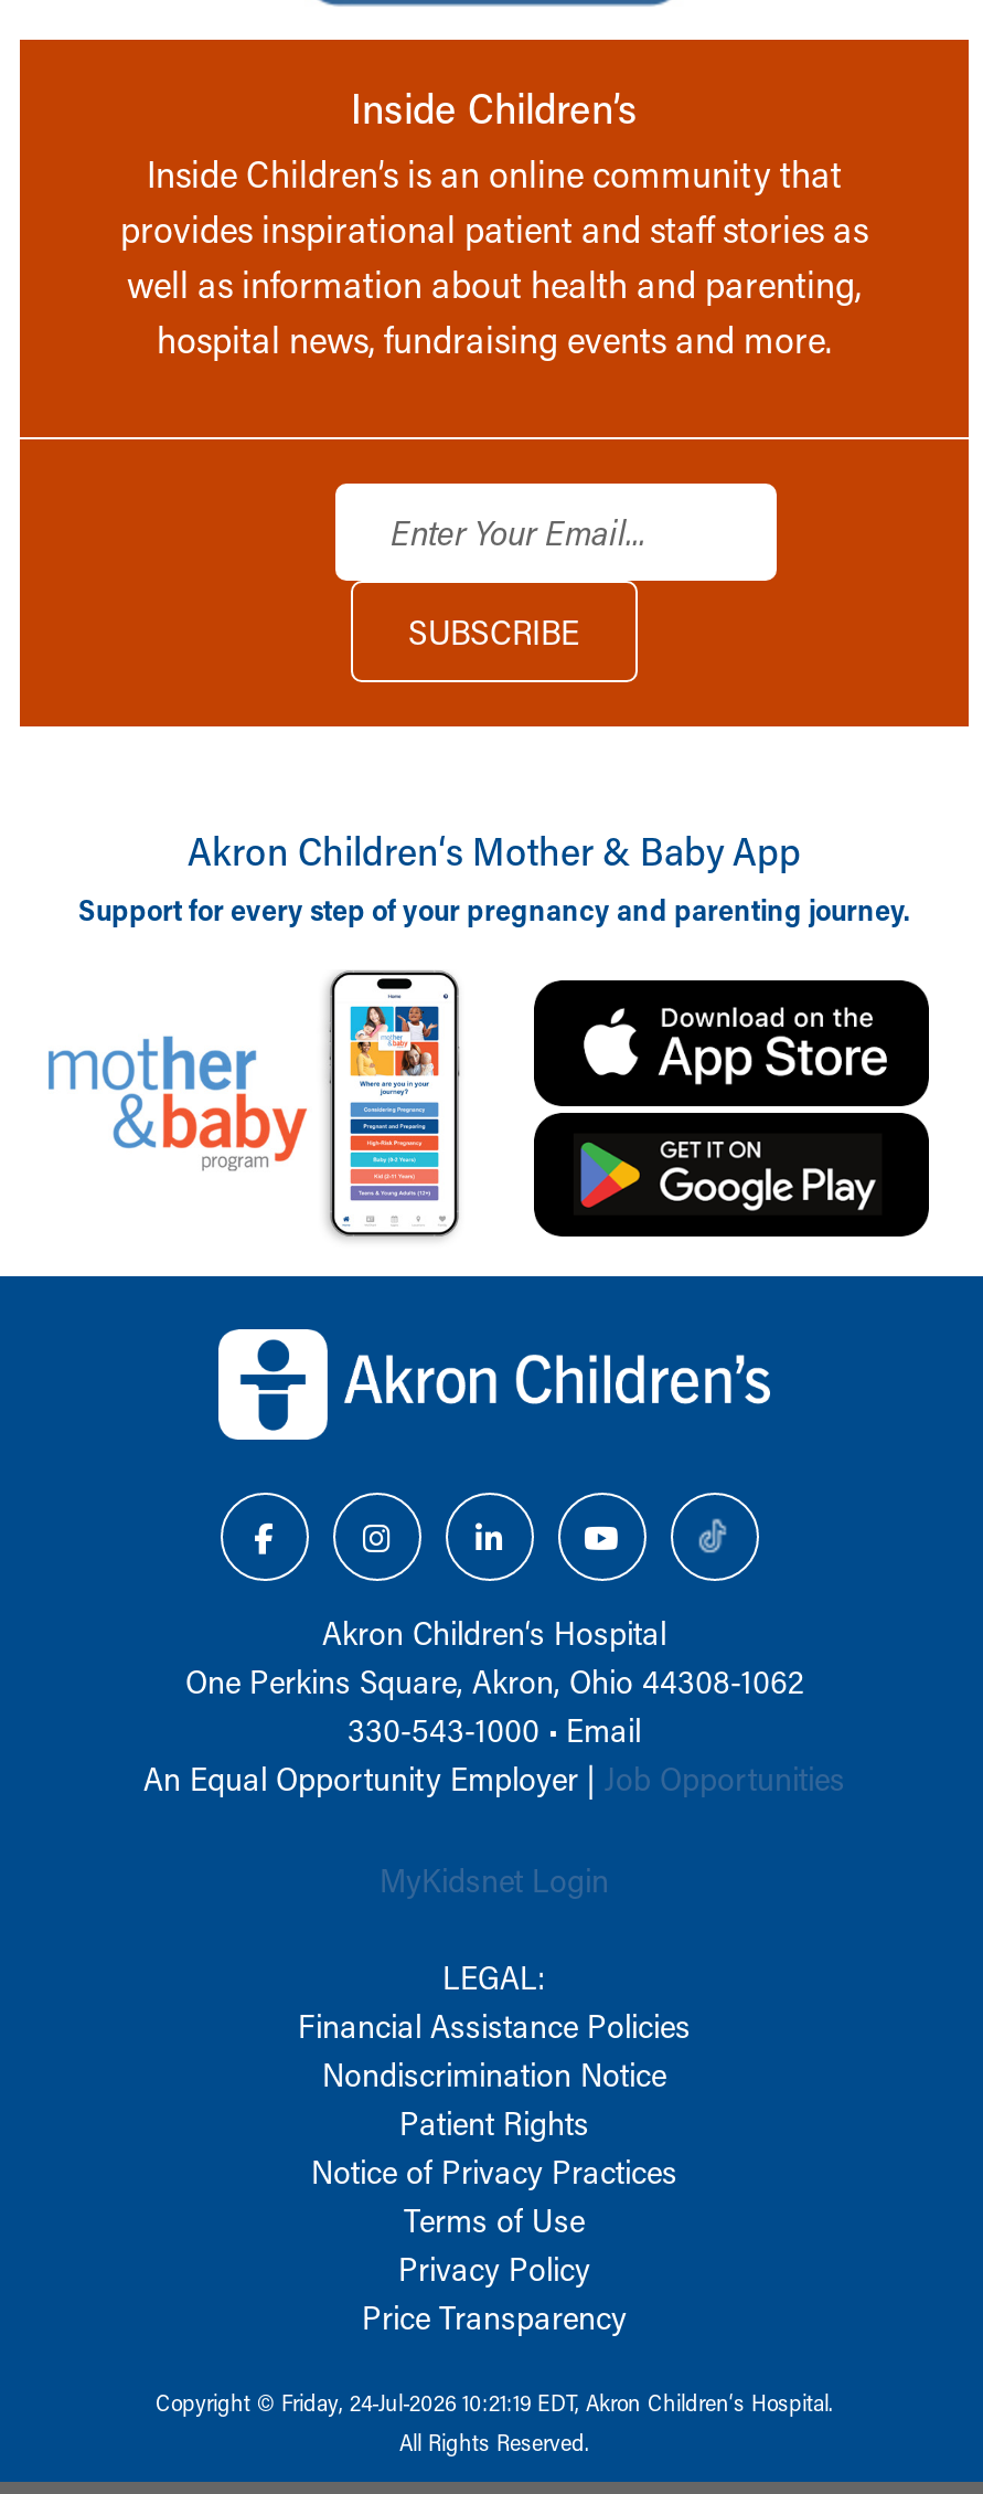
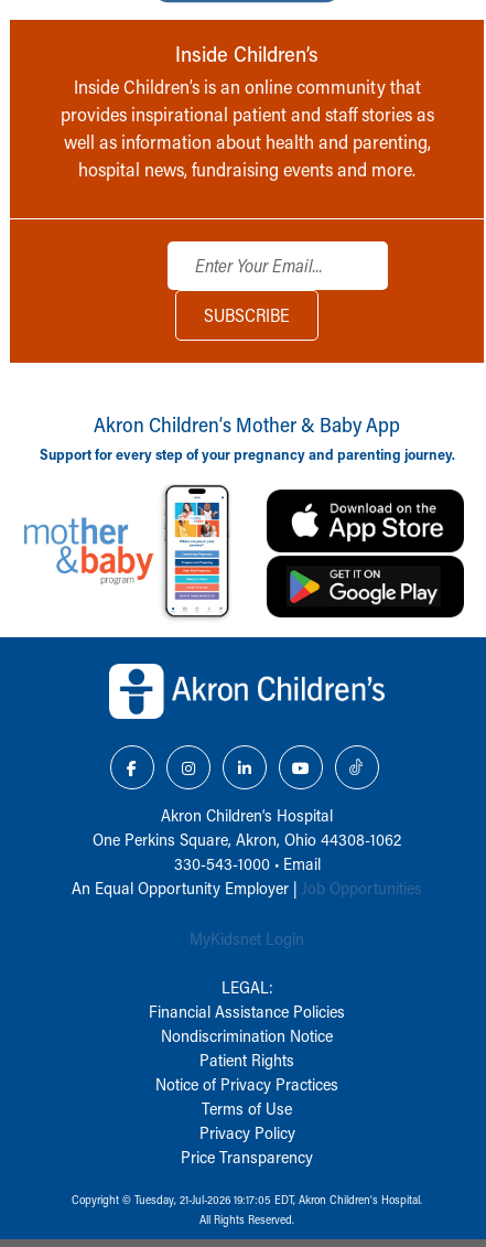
- Copyright © Friday, 24-Jul-2026 10:21:19 EDT, Akron Children‘s Hospital.
+ Copyright © Tuesday, 21-Jul-2026 19:17:05 EDT, Akron Children‘s Hospital.
